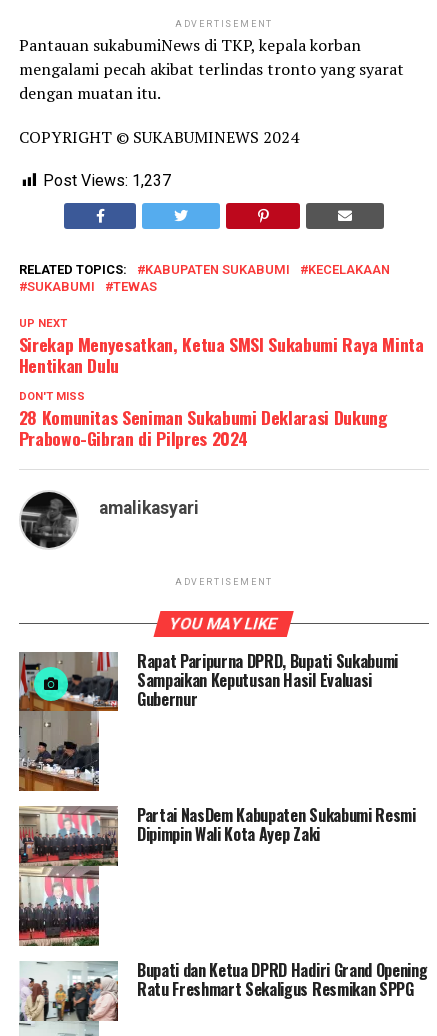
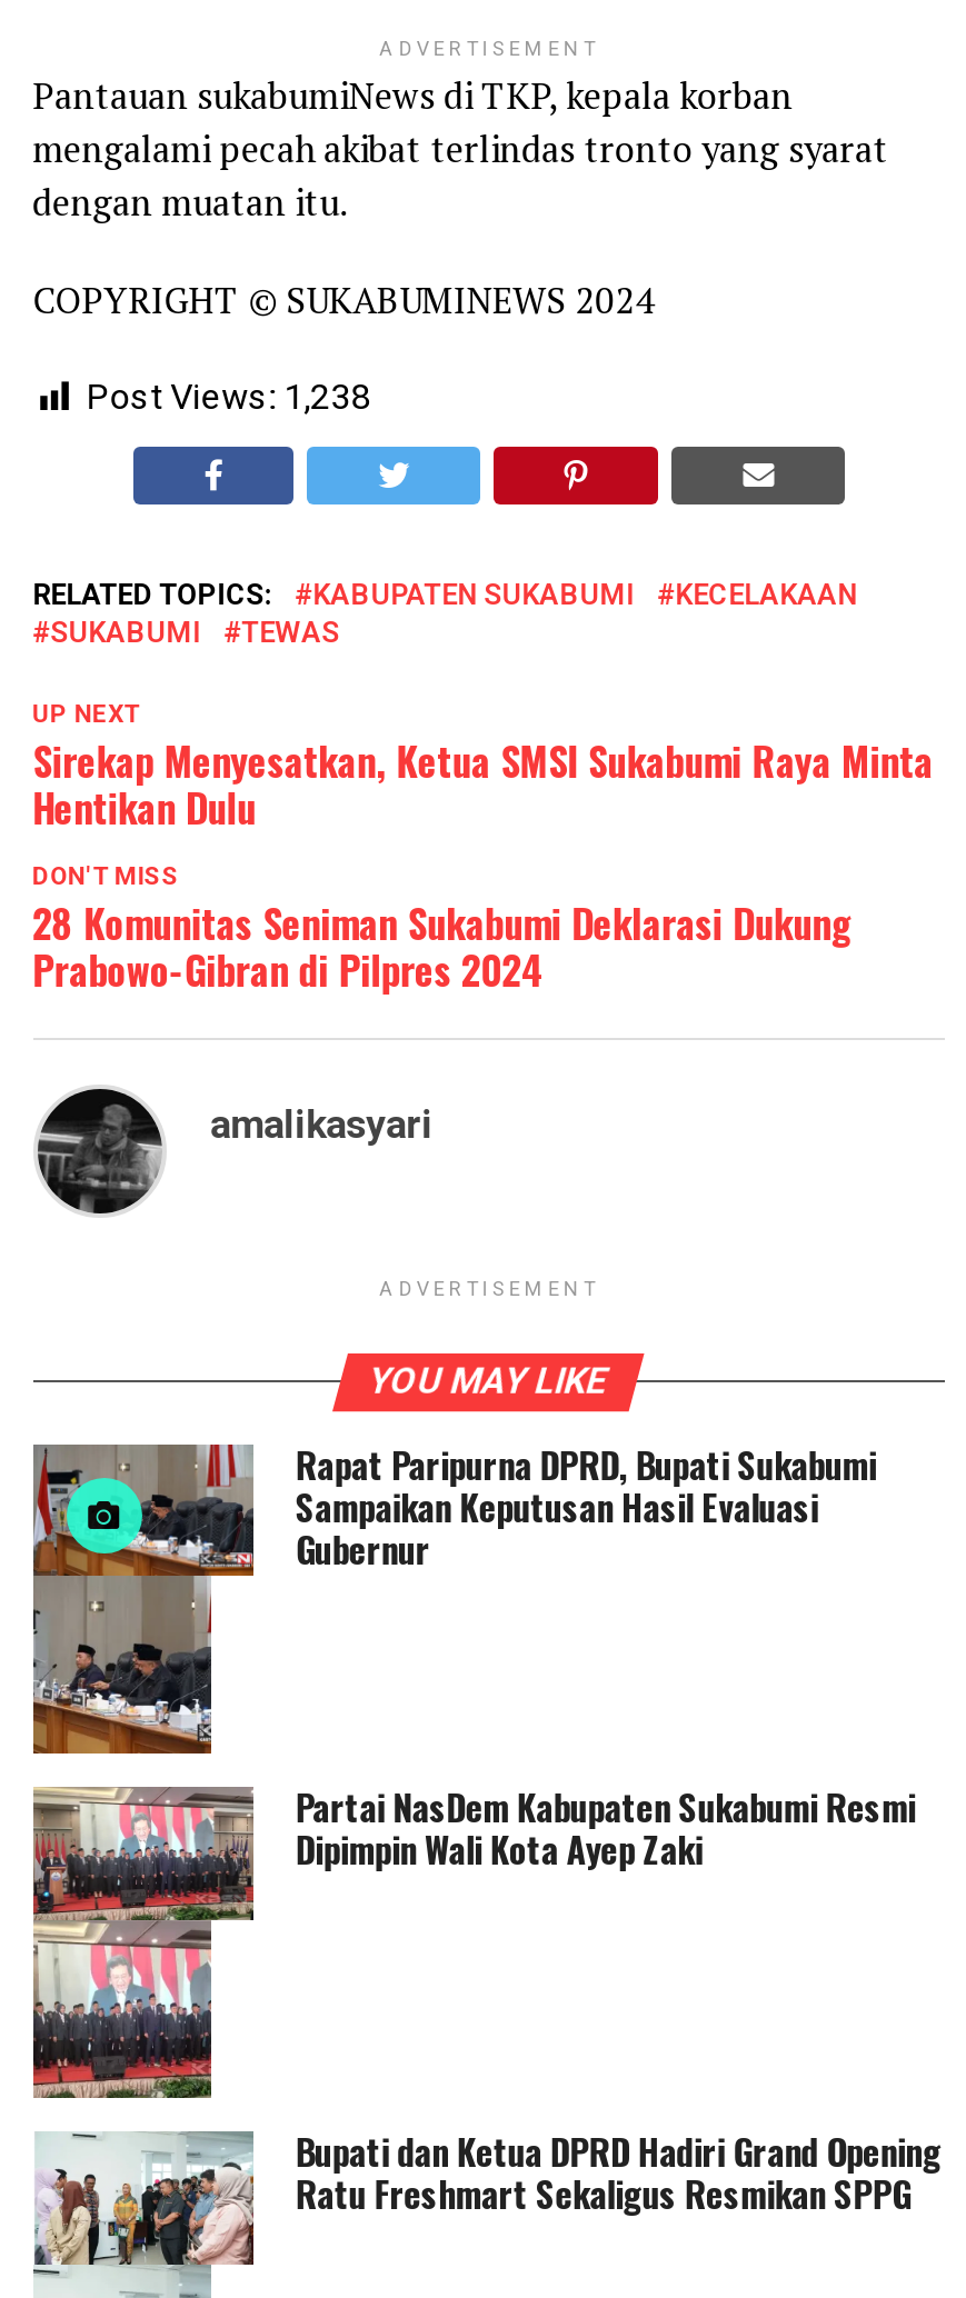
- Post Views: 1,237
+ Post Views: 1,238
